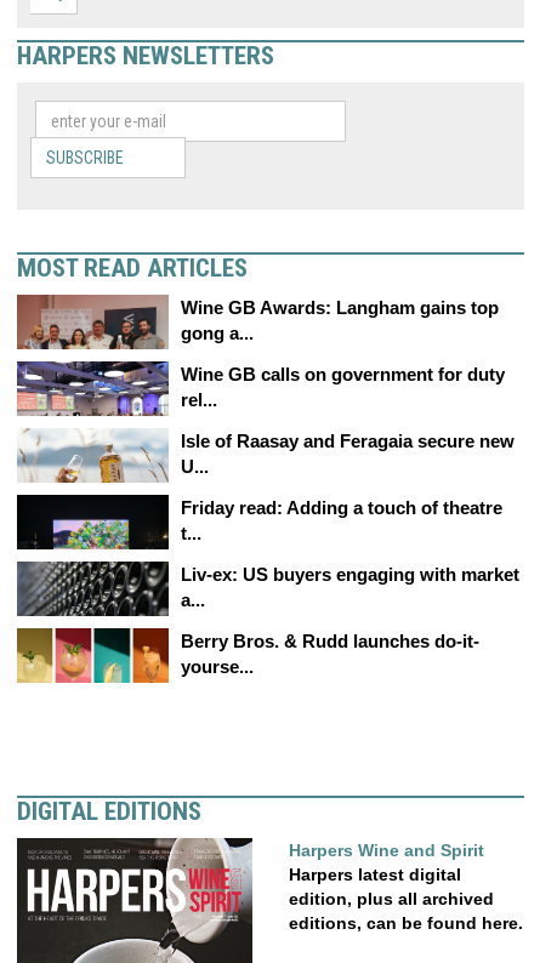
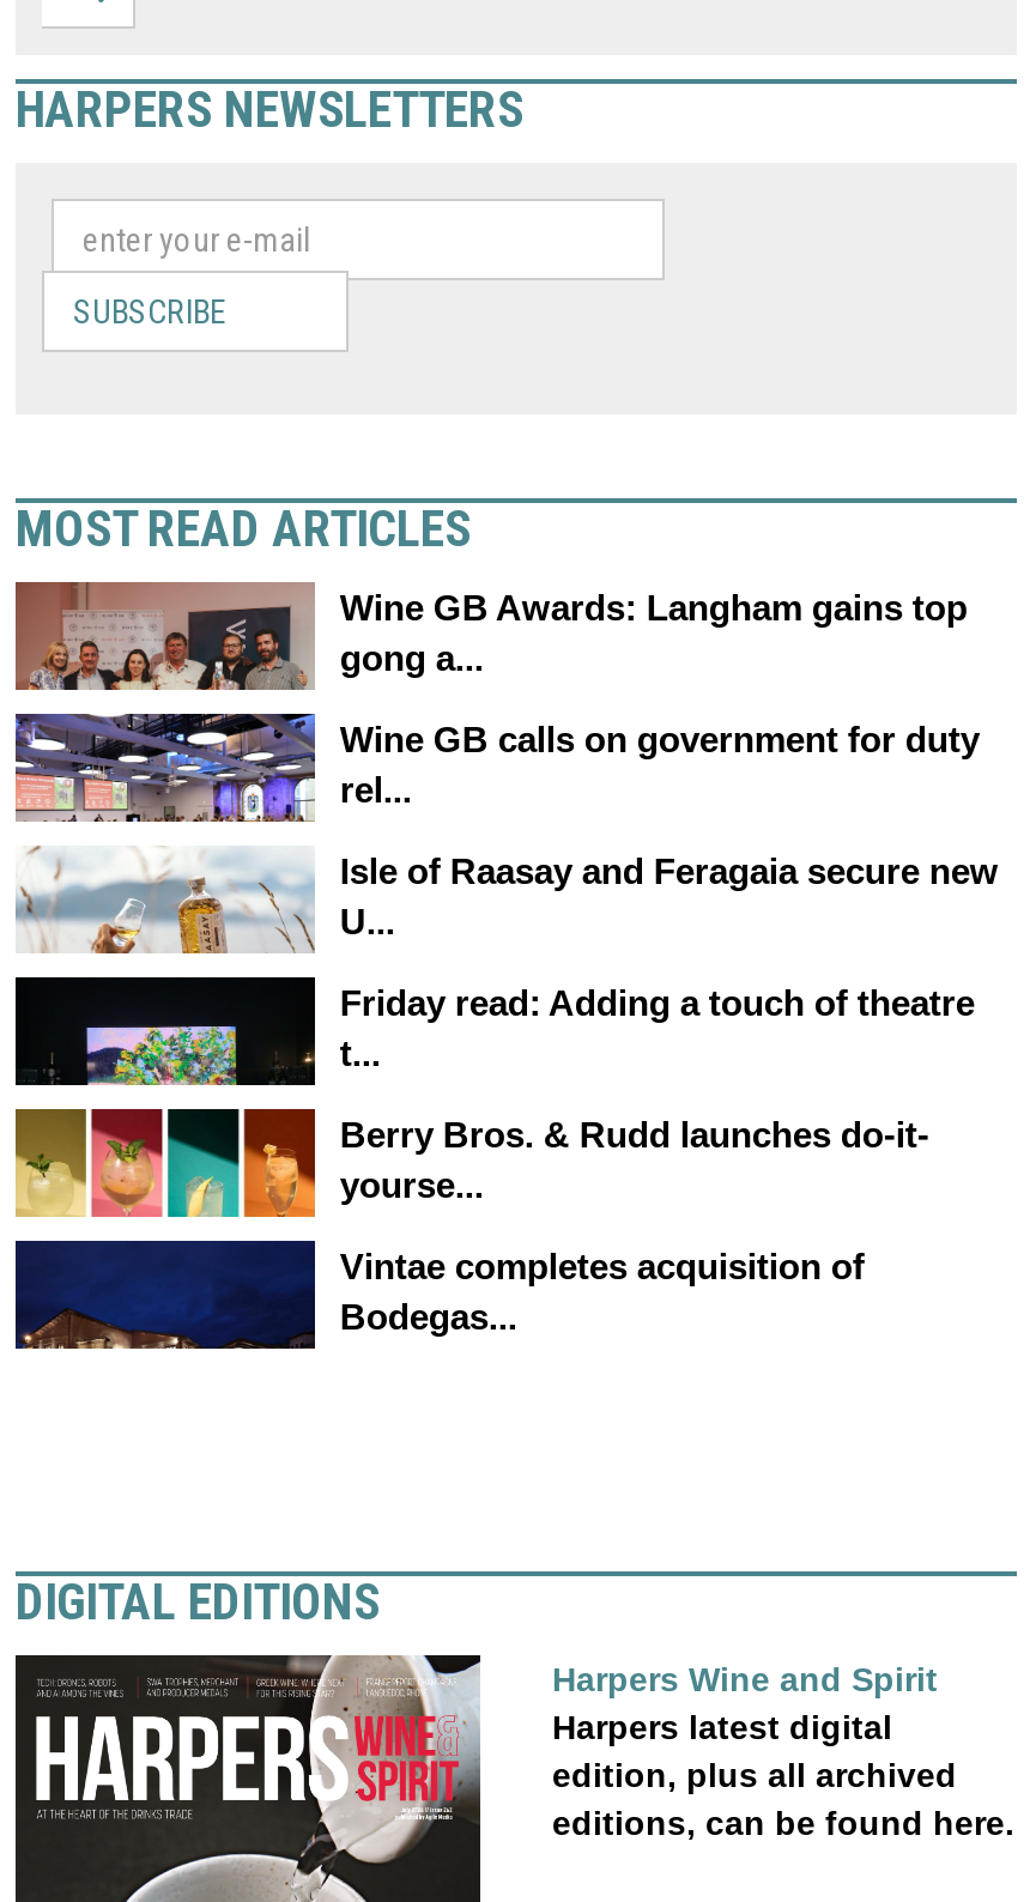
- [image]
- Liv-ex: US buyers engaging with market
- a...

moved up: [image] | Berry Bros. & Rudd launches do-it- | yourse...

+ [image]
+ Vintae completes acquisition of
+ Bodegas...
